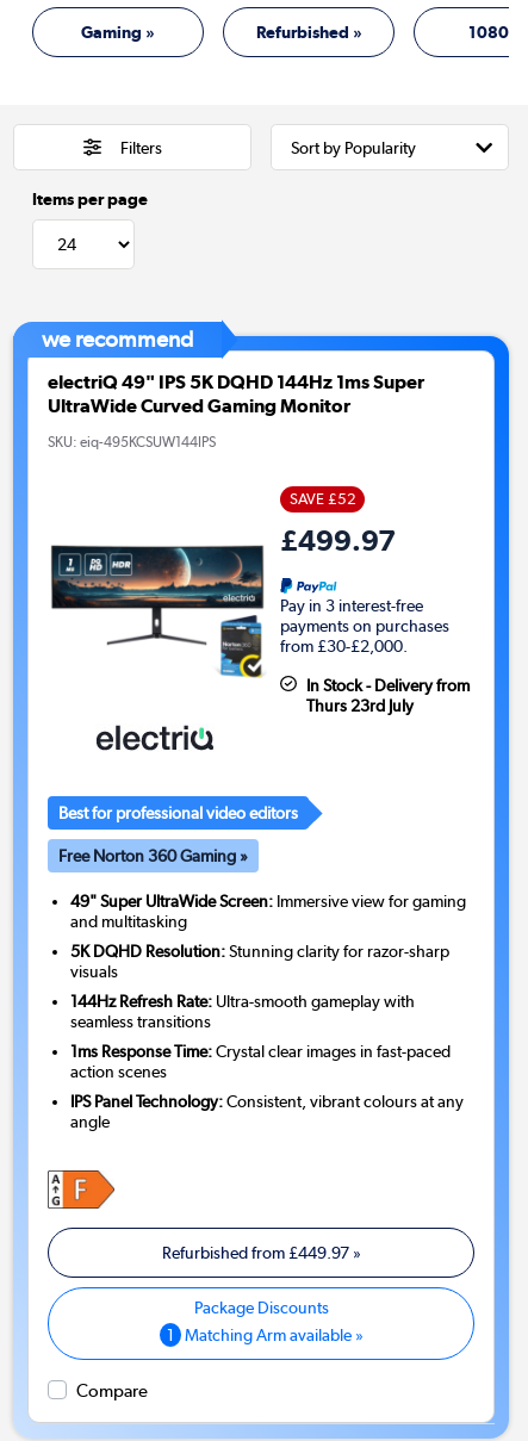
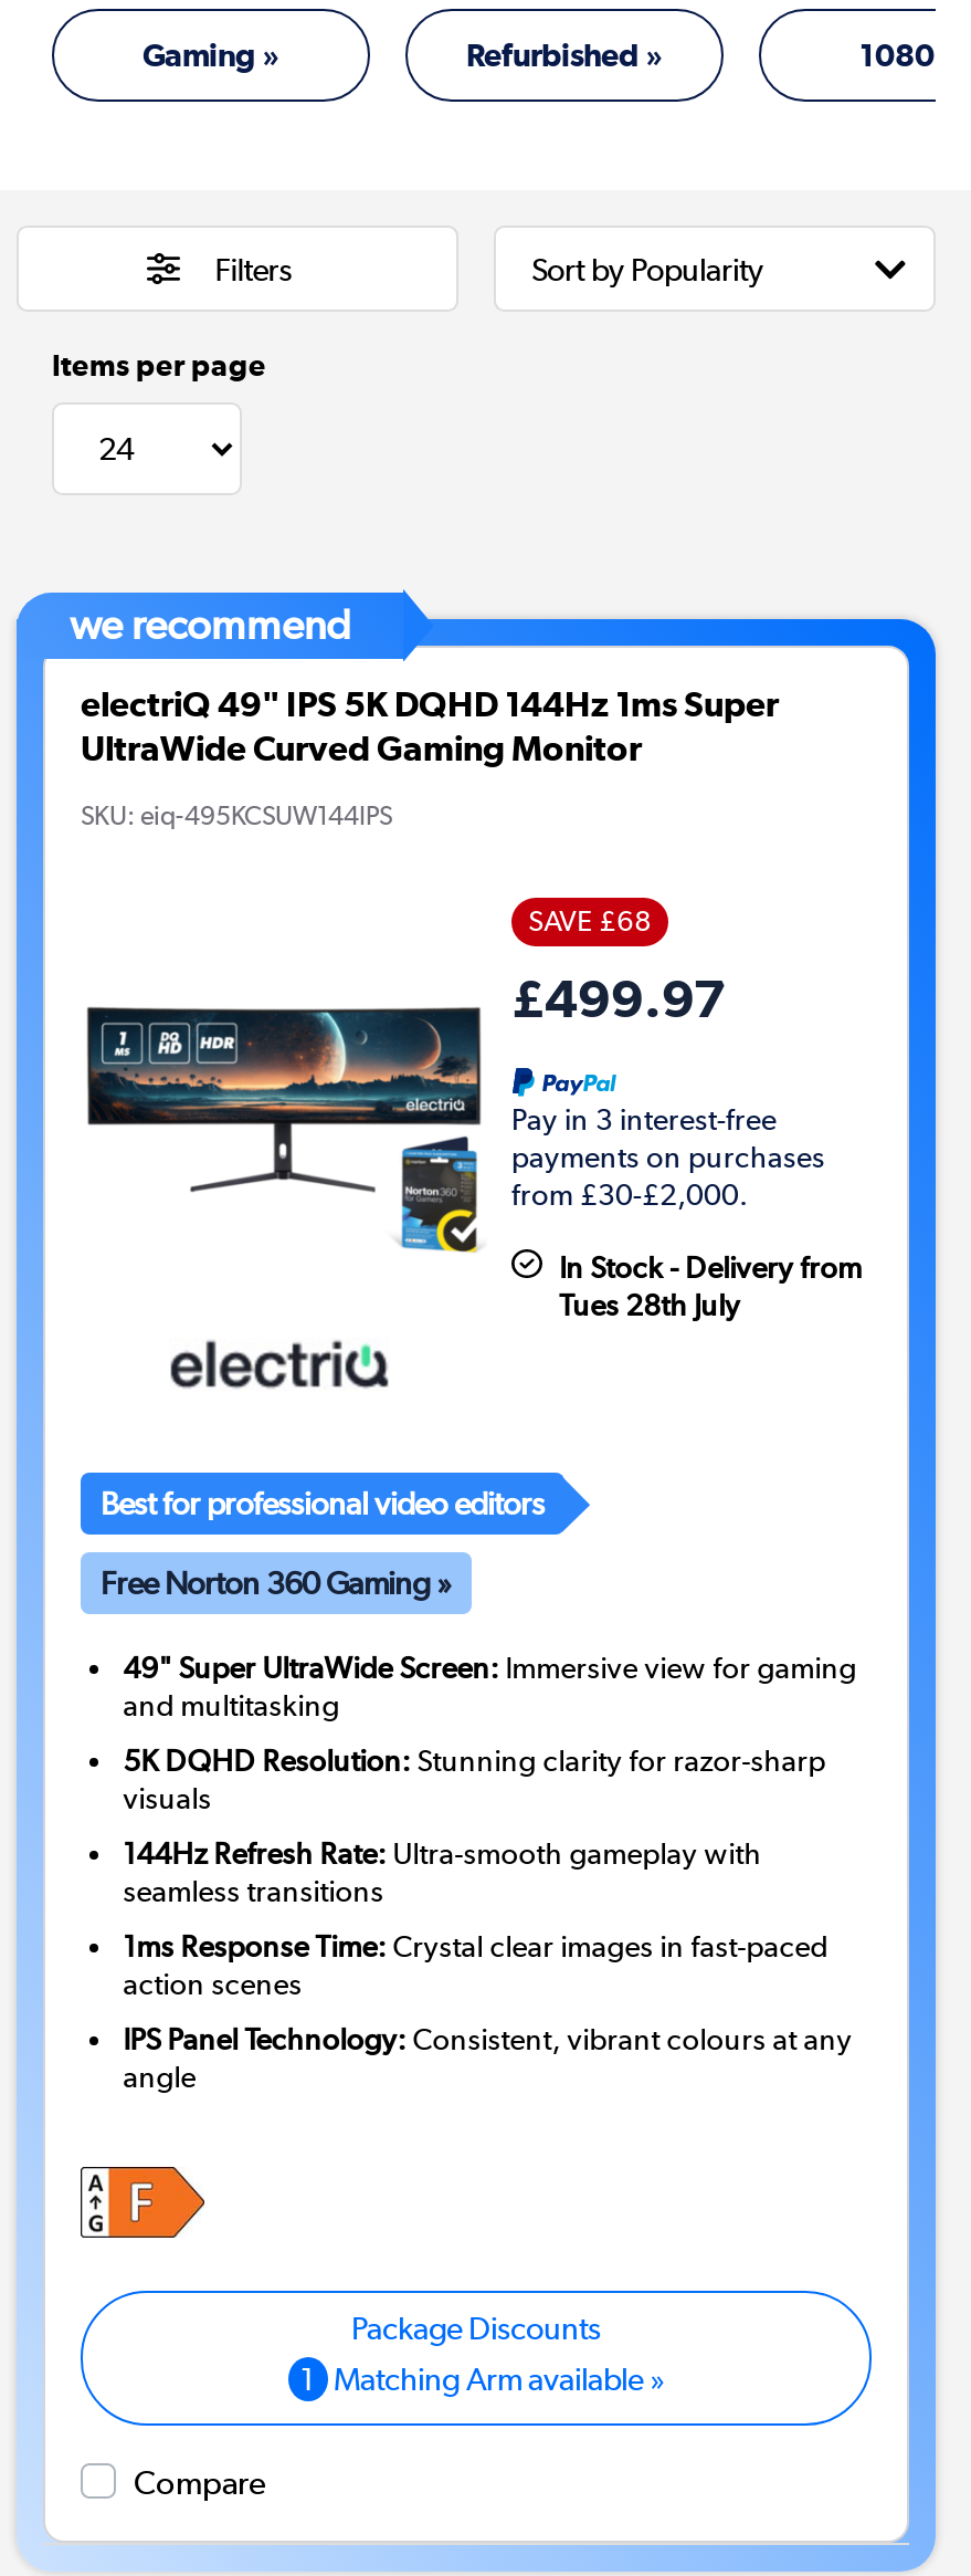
- SAVE £52
+ SAVE £68

- Thurs 23rd July
+ Tues 28th July

- Refurbished from £449.97»
